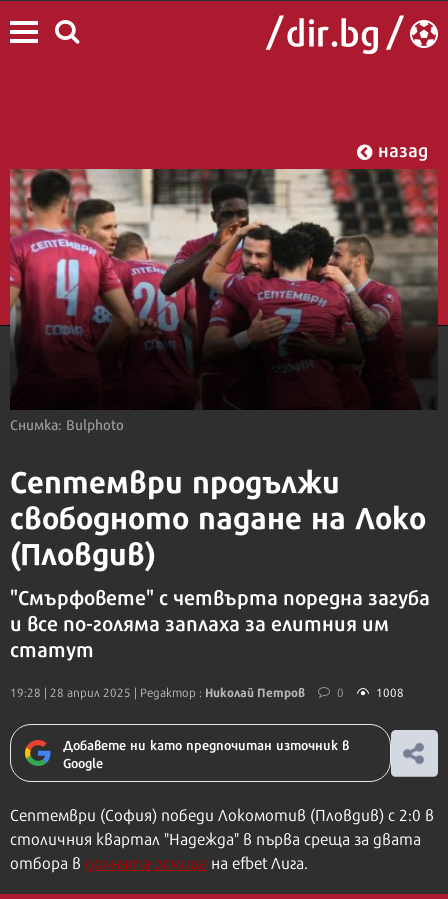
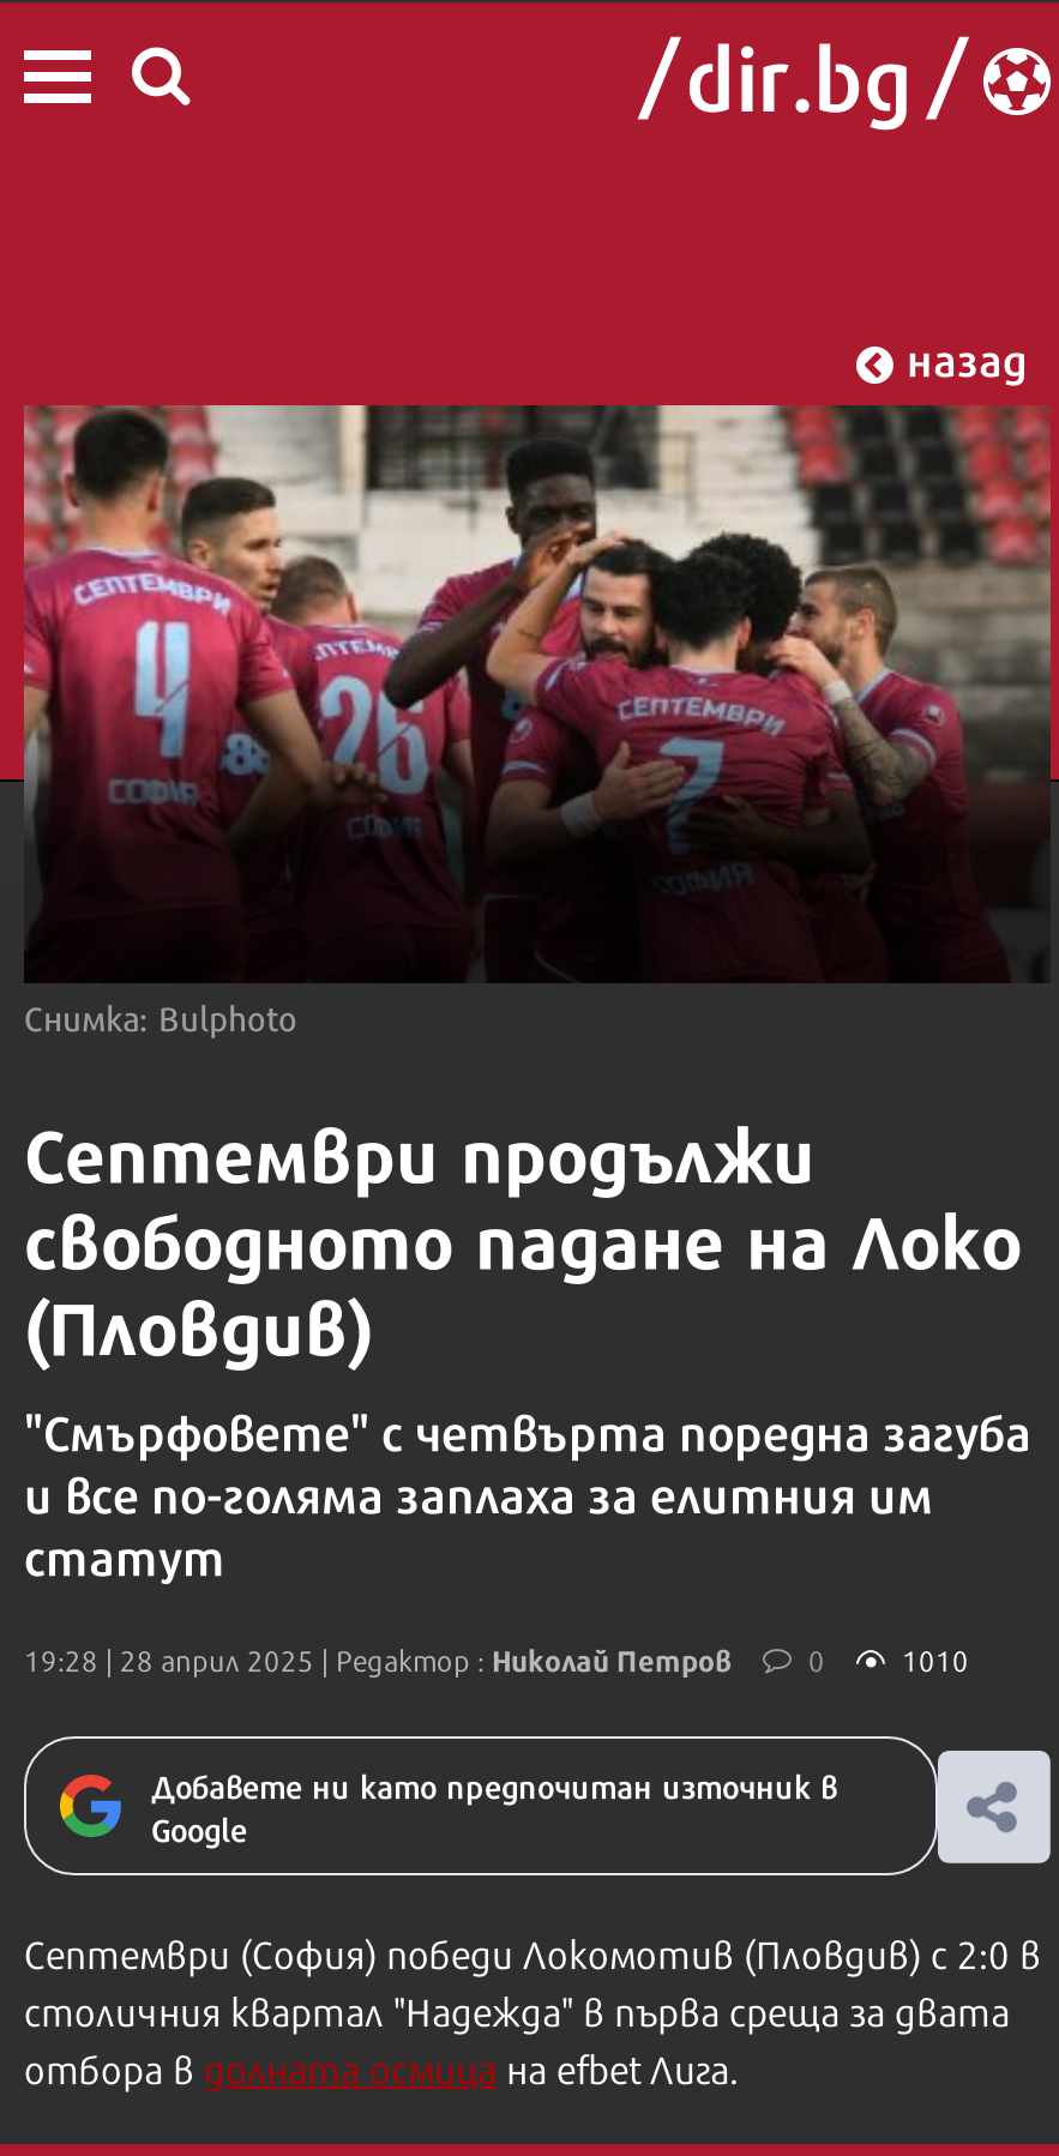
- 1008
+ 1010
